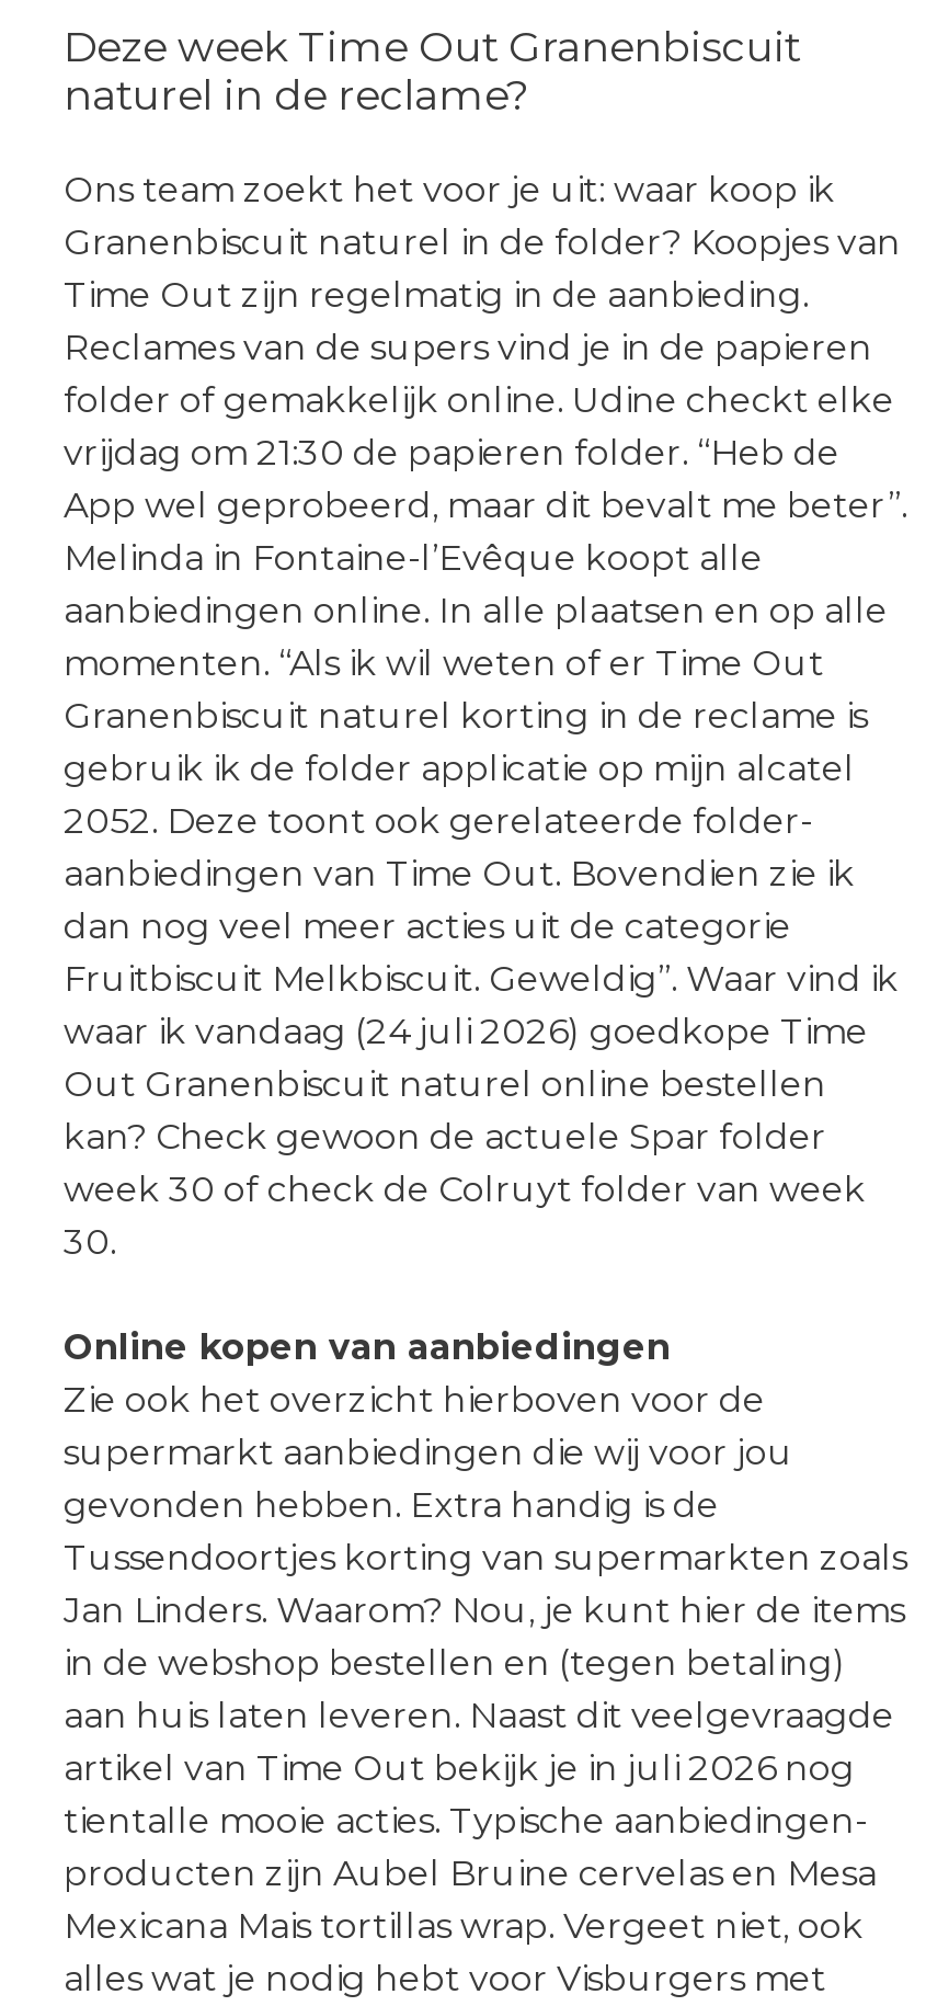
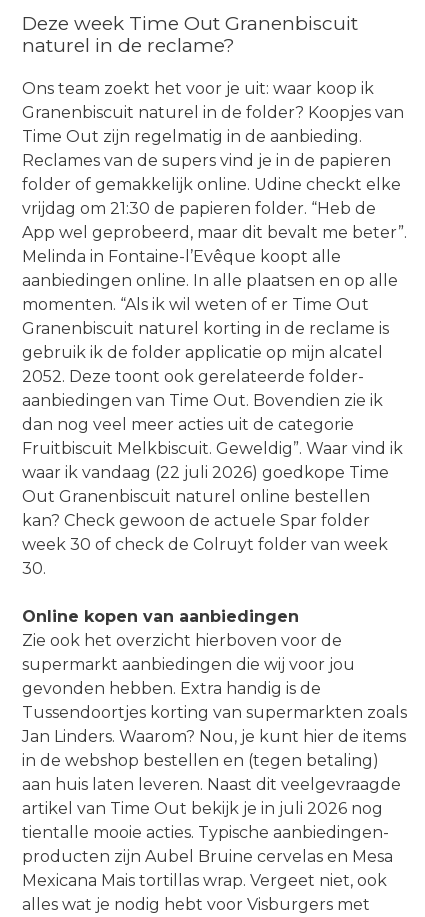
- waar ik vandaag (24 juli 2026) goedkope Time
+ waar ik vandaag (22 juli 2026) goedkope Time
